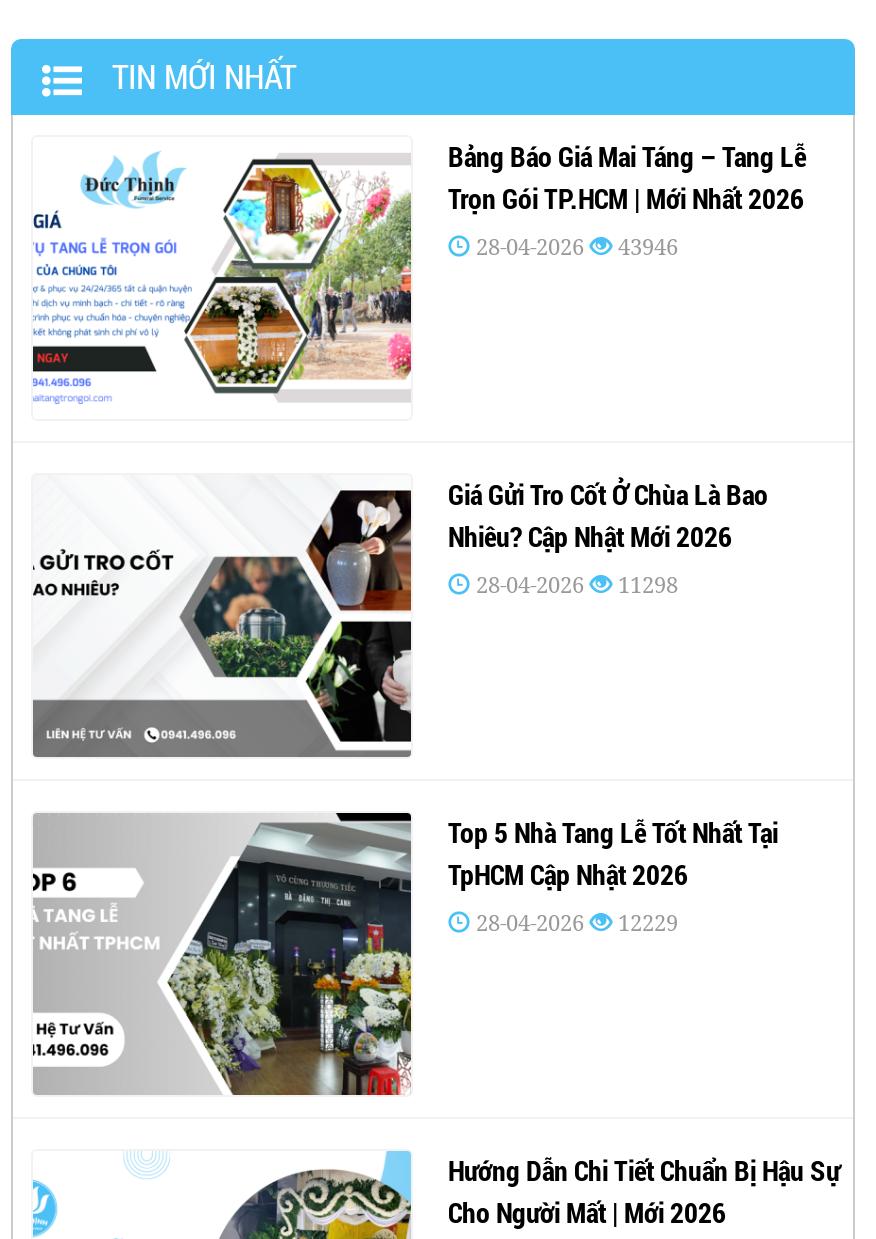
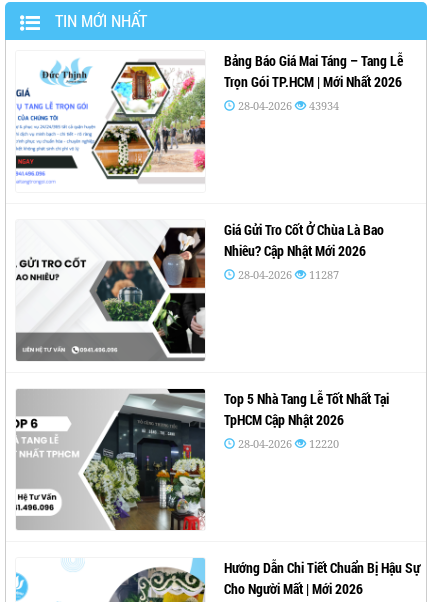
- 28-04-2026 43946
+ 28-04-2026 43934

- 28-04-2026 11298
+ 28-04-2026 11287

- 28-04-2026 12229
+ 28-04-2026 12220
